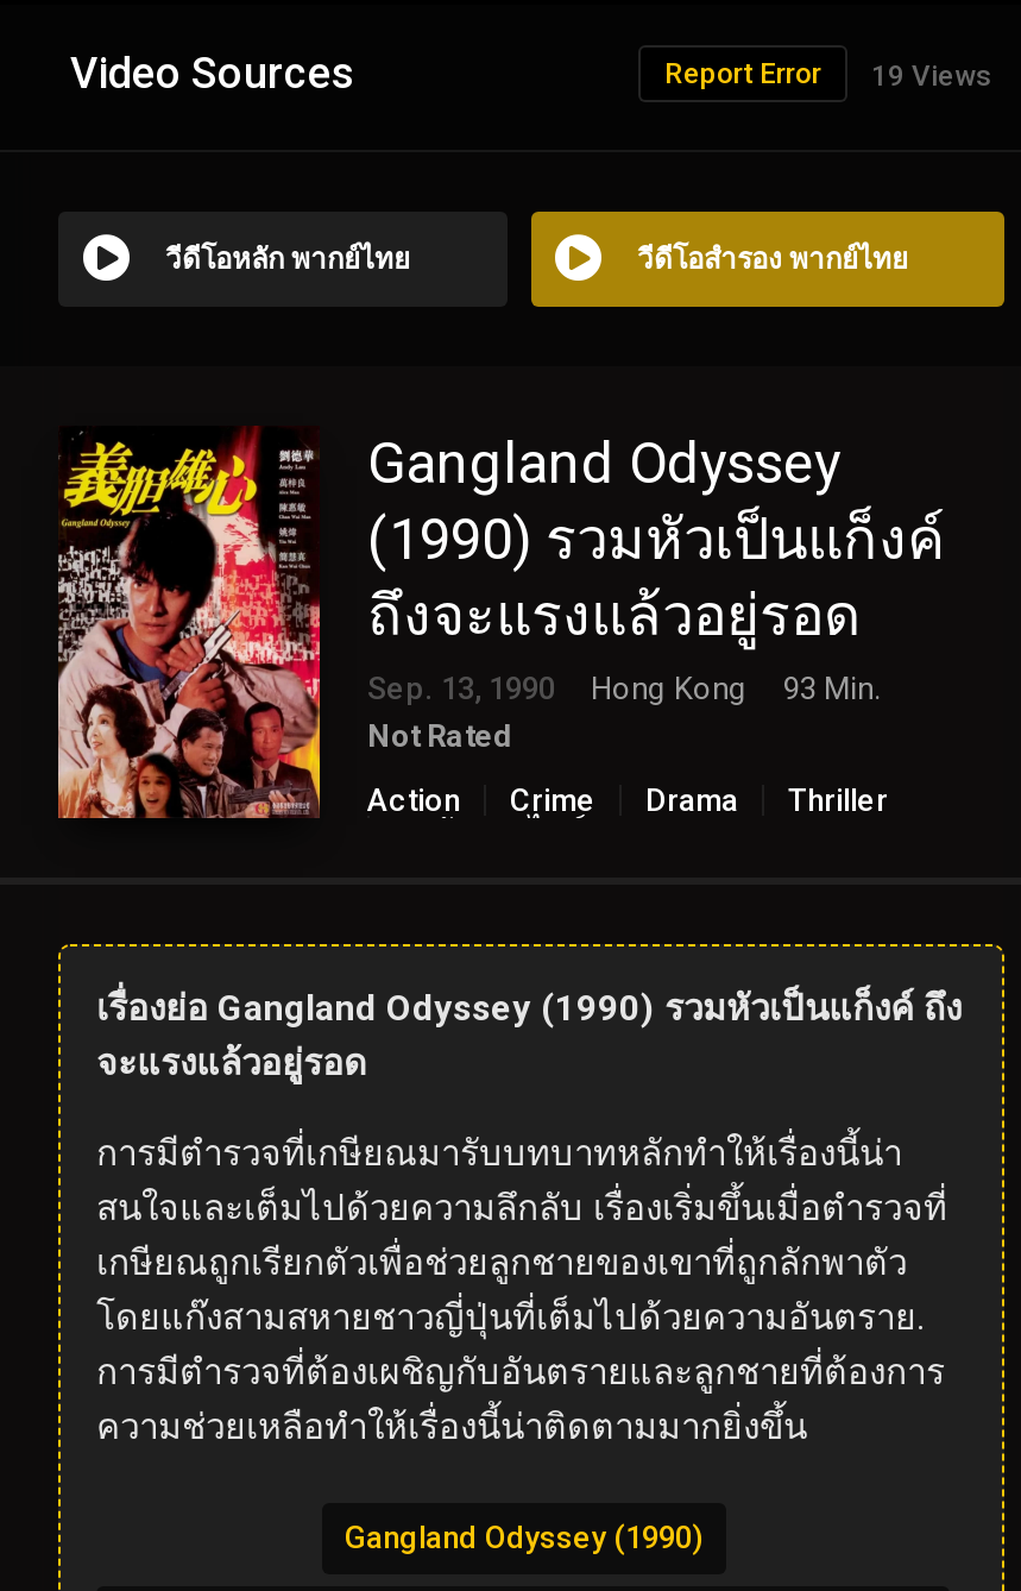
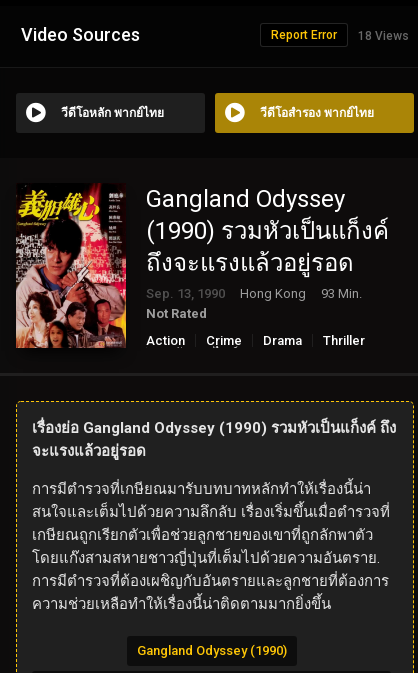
- Report Error 19 Views
+ Report Error 18 Views
